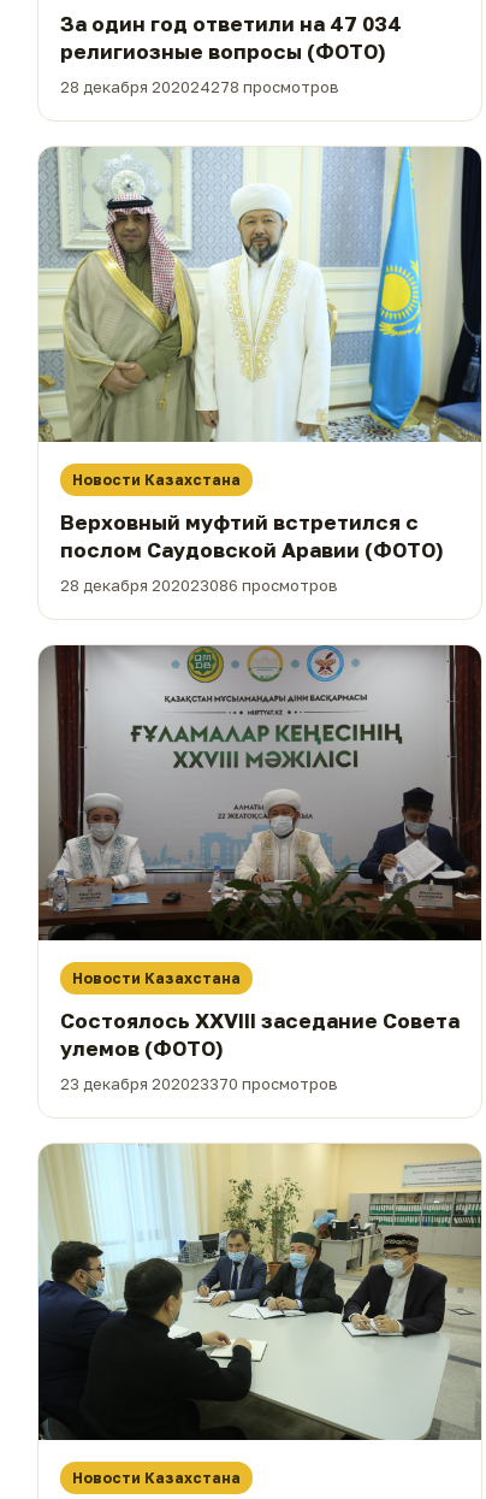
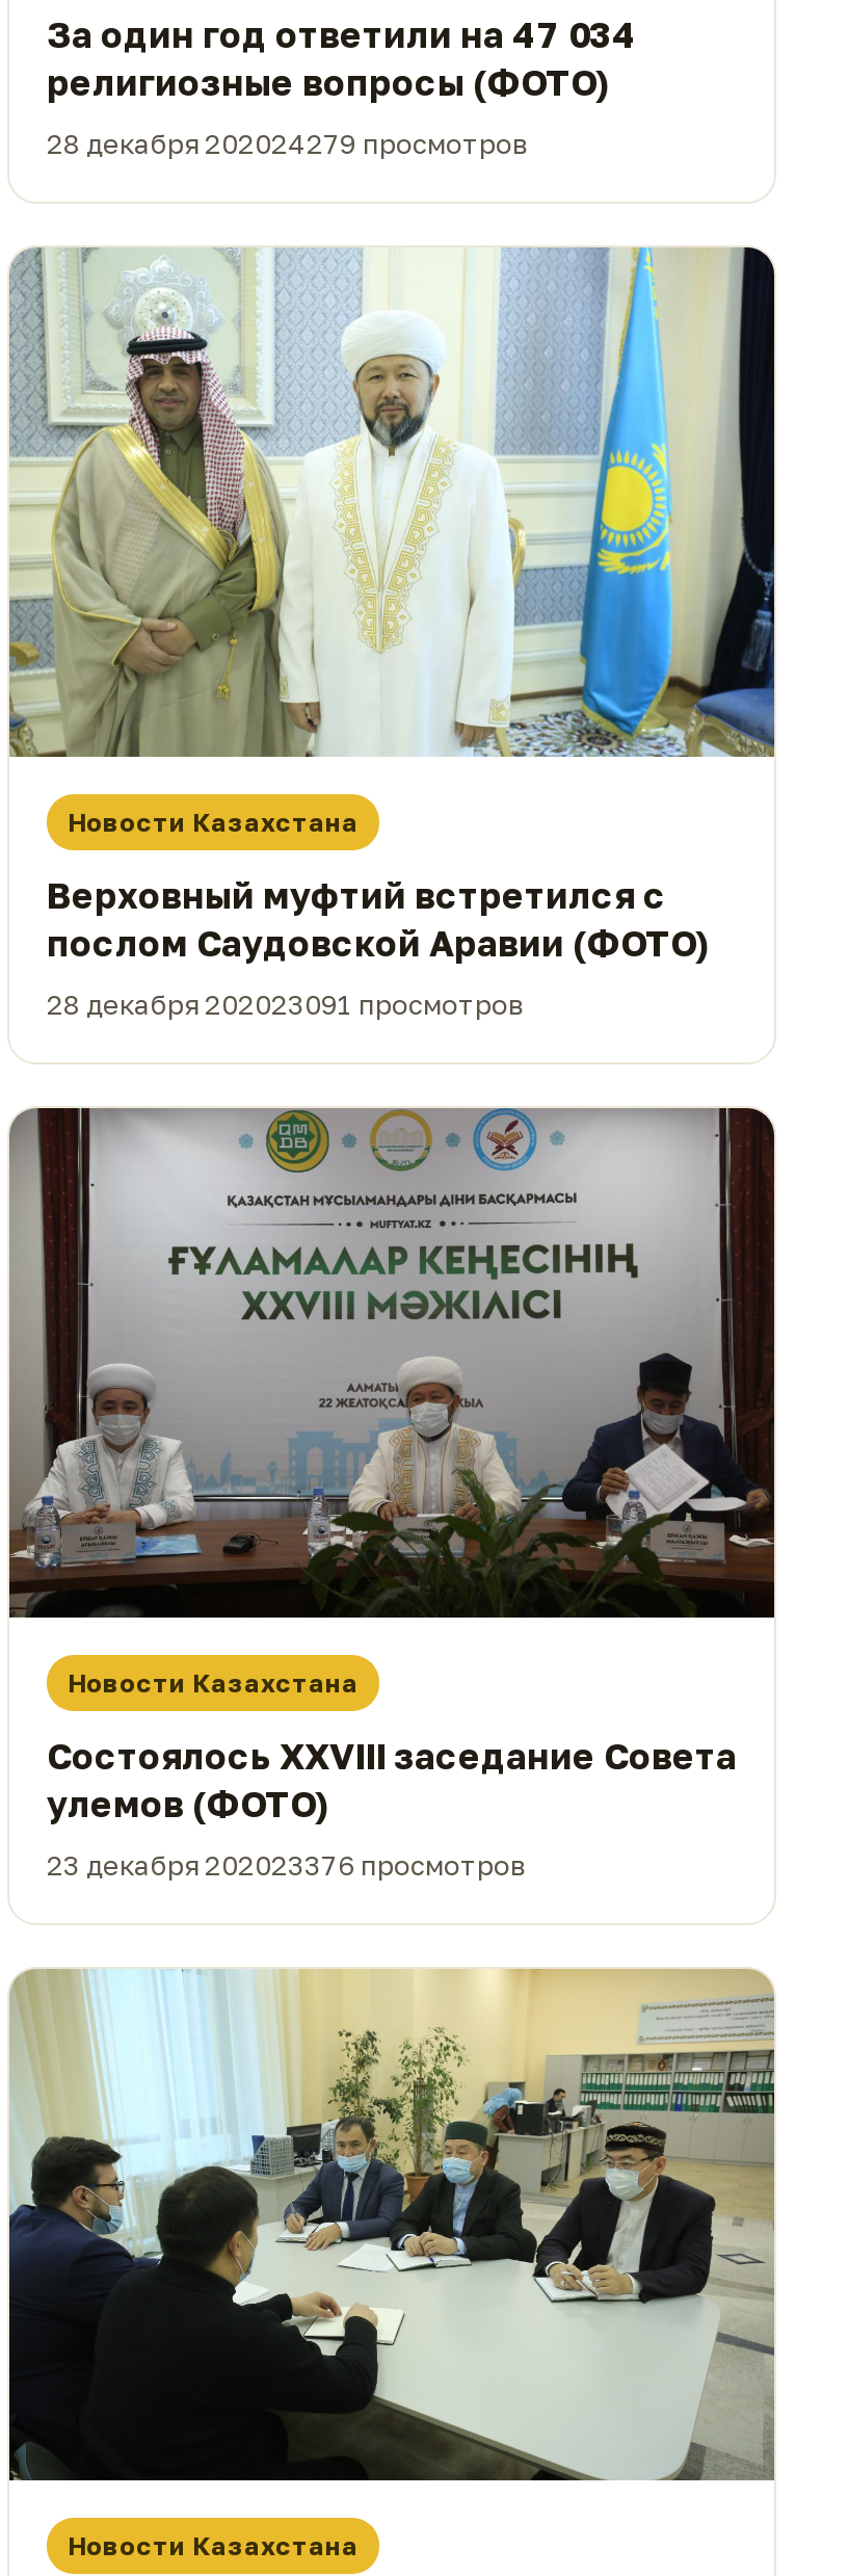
- 28 декабря 202024278 просмотров
+ 28 декабря 202024279 просмотров

- 28 декабря 202023086 просмотров
+ 28 декабря 202023091 просмотров

- 23 декабря 202023370 просмотров
+ 23 декабря 202023376 просмотров
